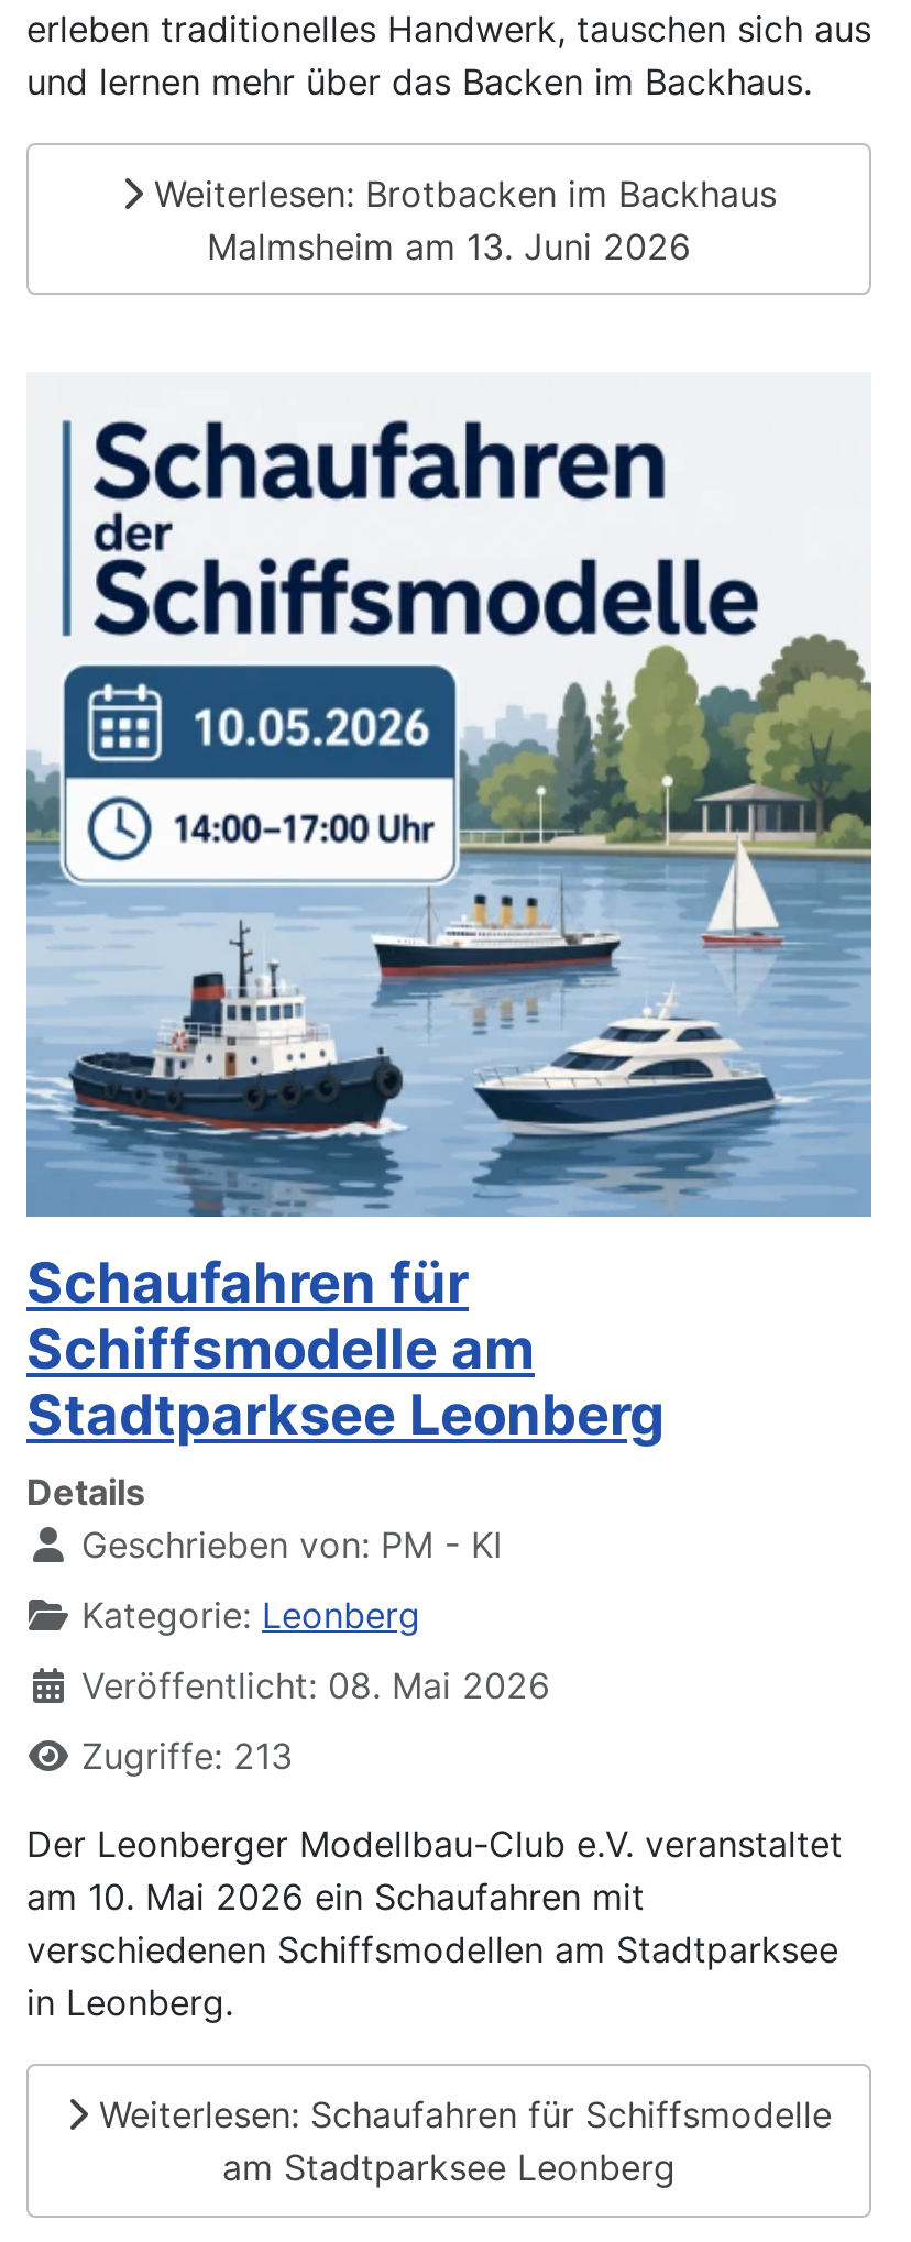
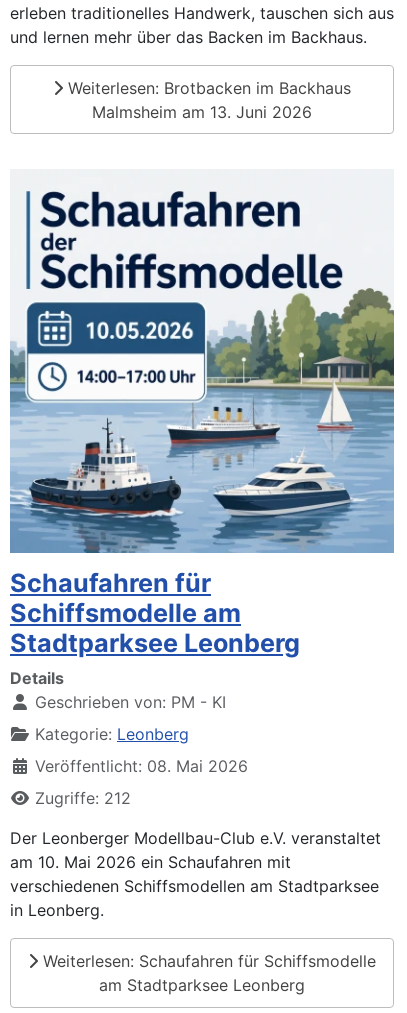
- Zugriffe: 213
+ Zugriffe: 212
